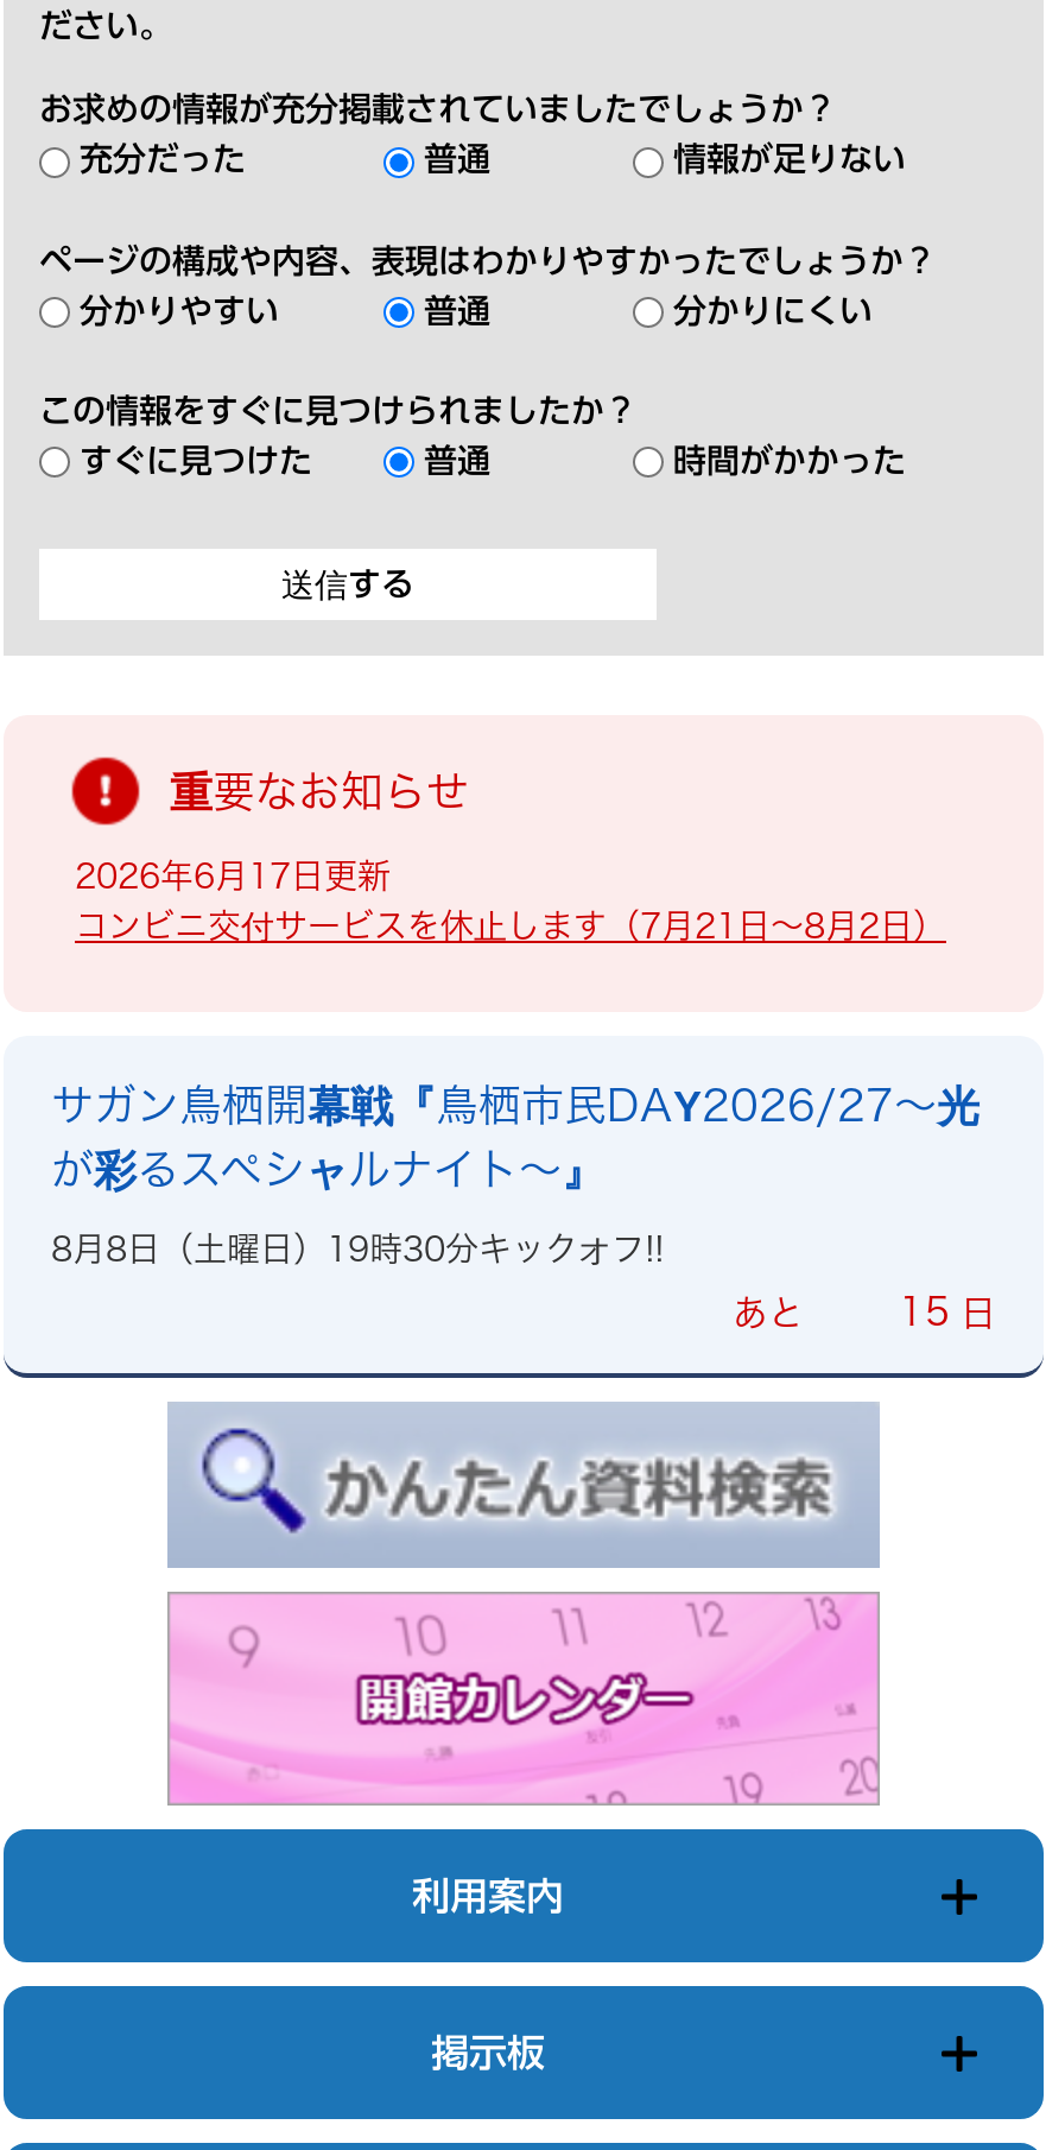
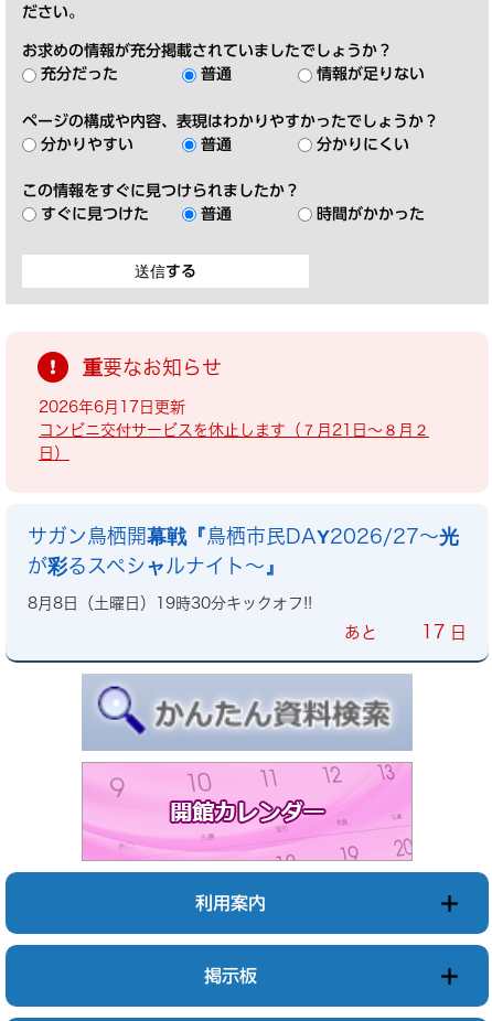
- コンビニ交付サービスを休止します（7月21日～8月2日）
+ コンビニ交付サービスを休止します（７月21日～８月２
+ 日）

- 15 日
+ 17 日
